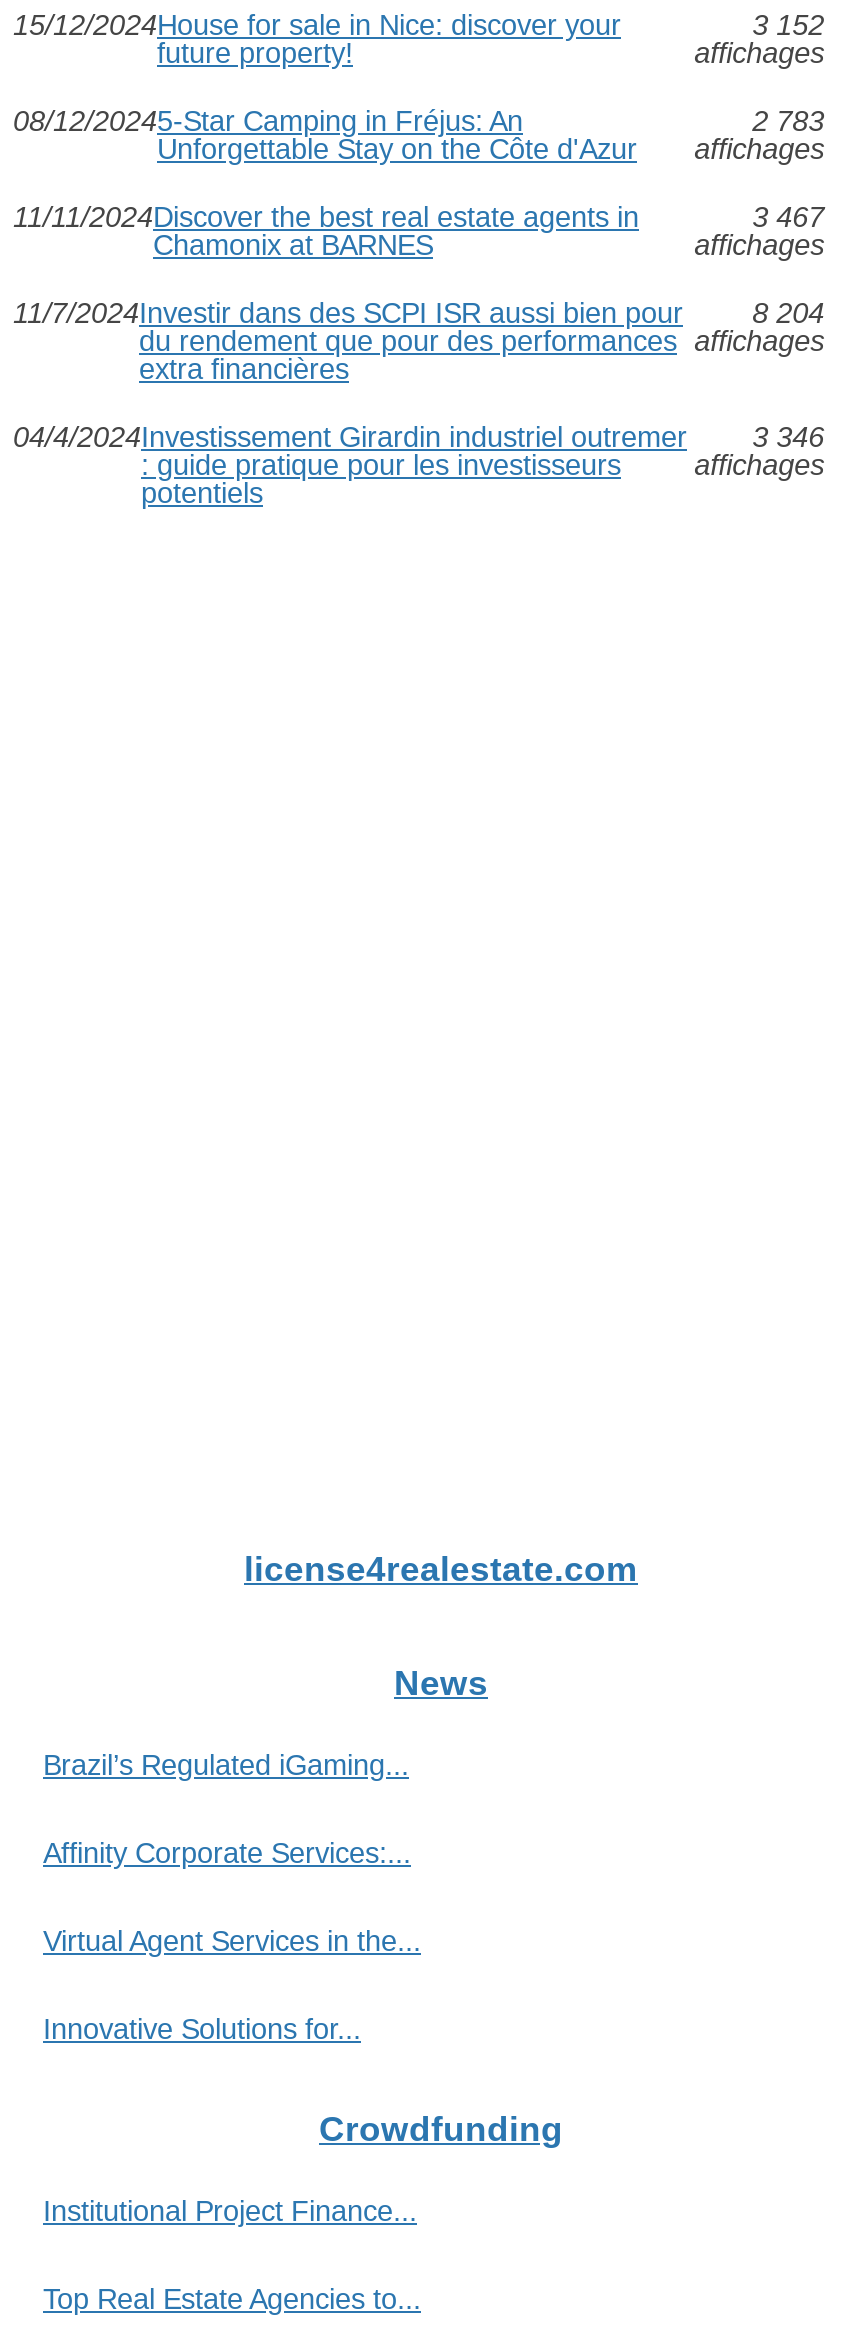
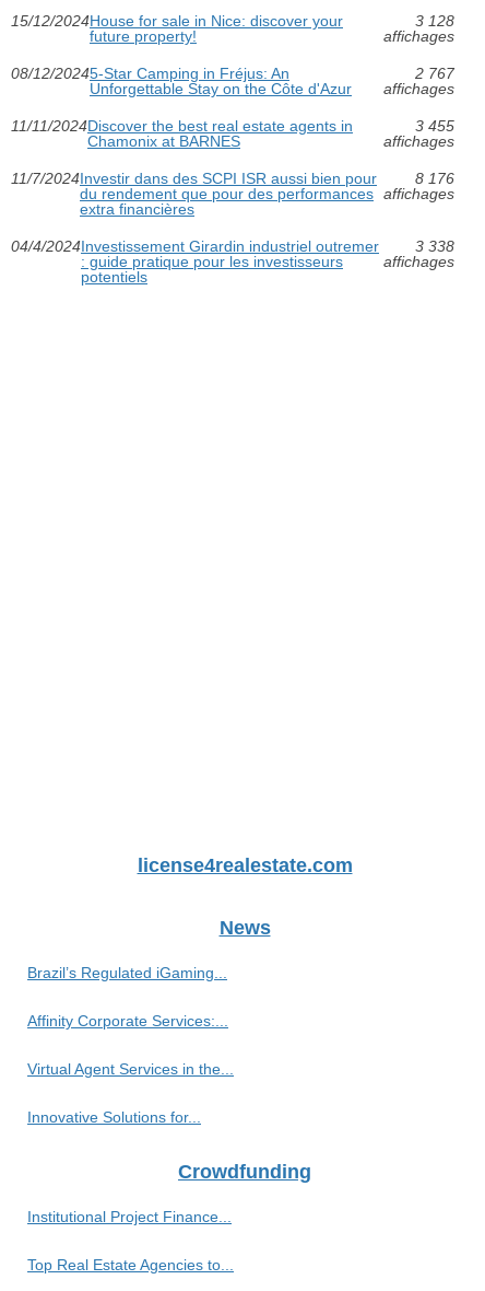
- 3 152
+ 3 128

- 2 783
+ 2 767

- 3 467
+ 3 455

- 8 204
+ 8 176

- 3 346
+ 3 338
